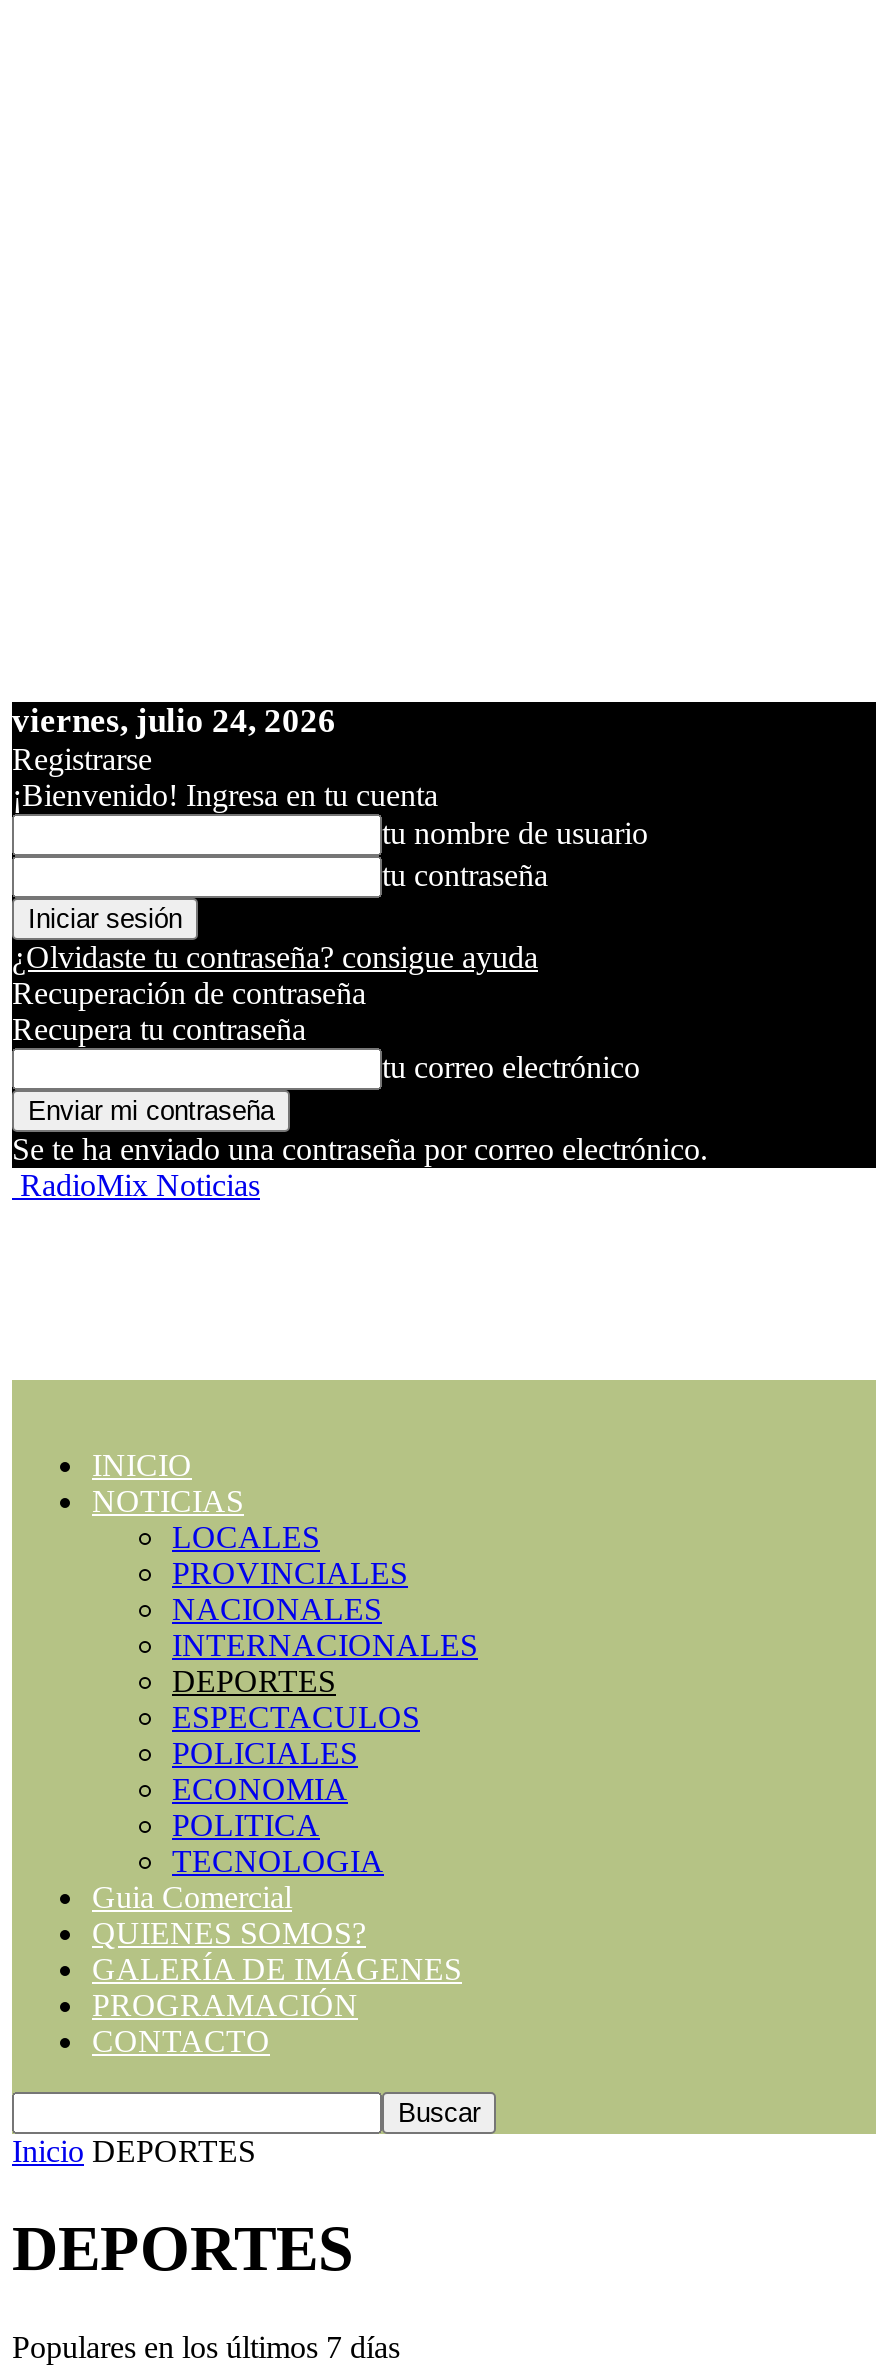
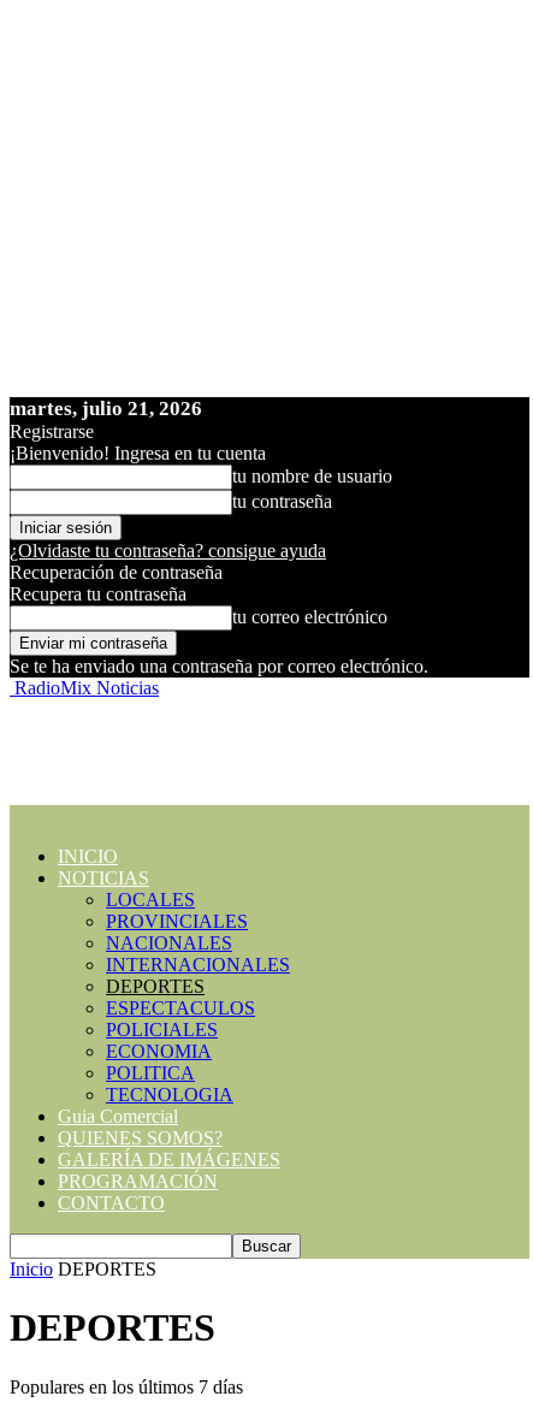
- viernes, julio 24, 2026
+ martes, julio 21, 2026
